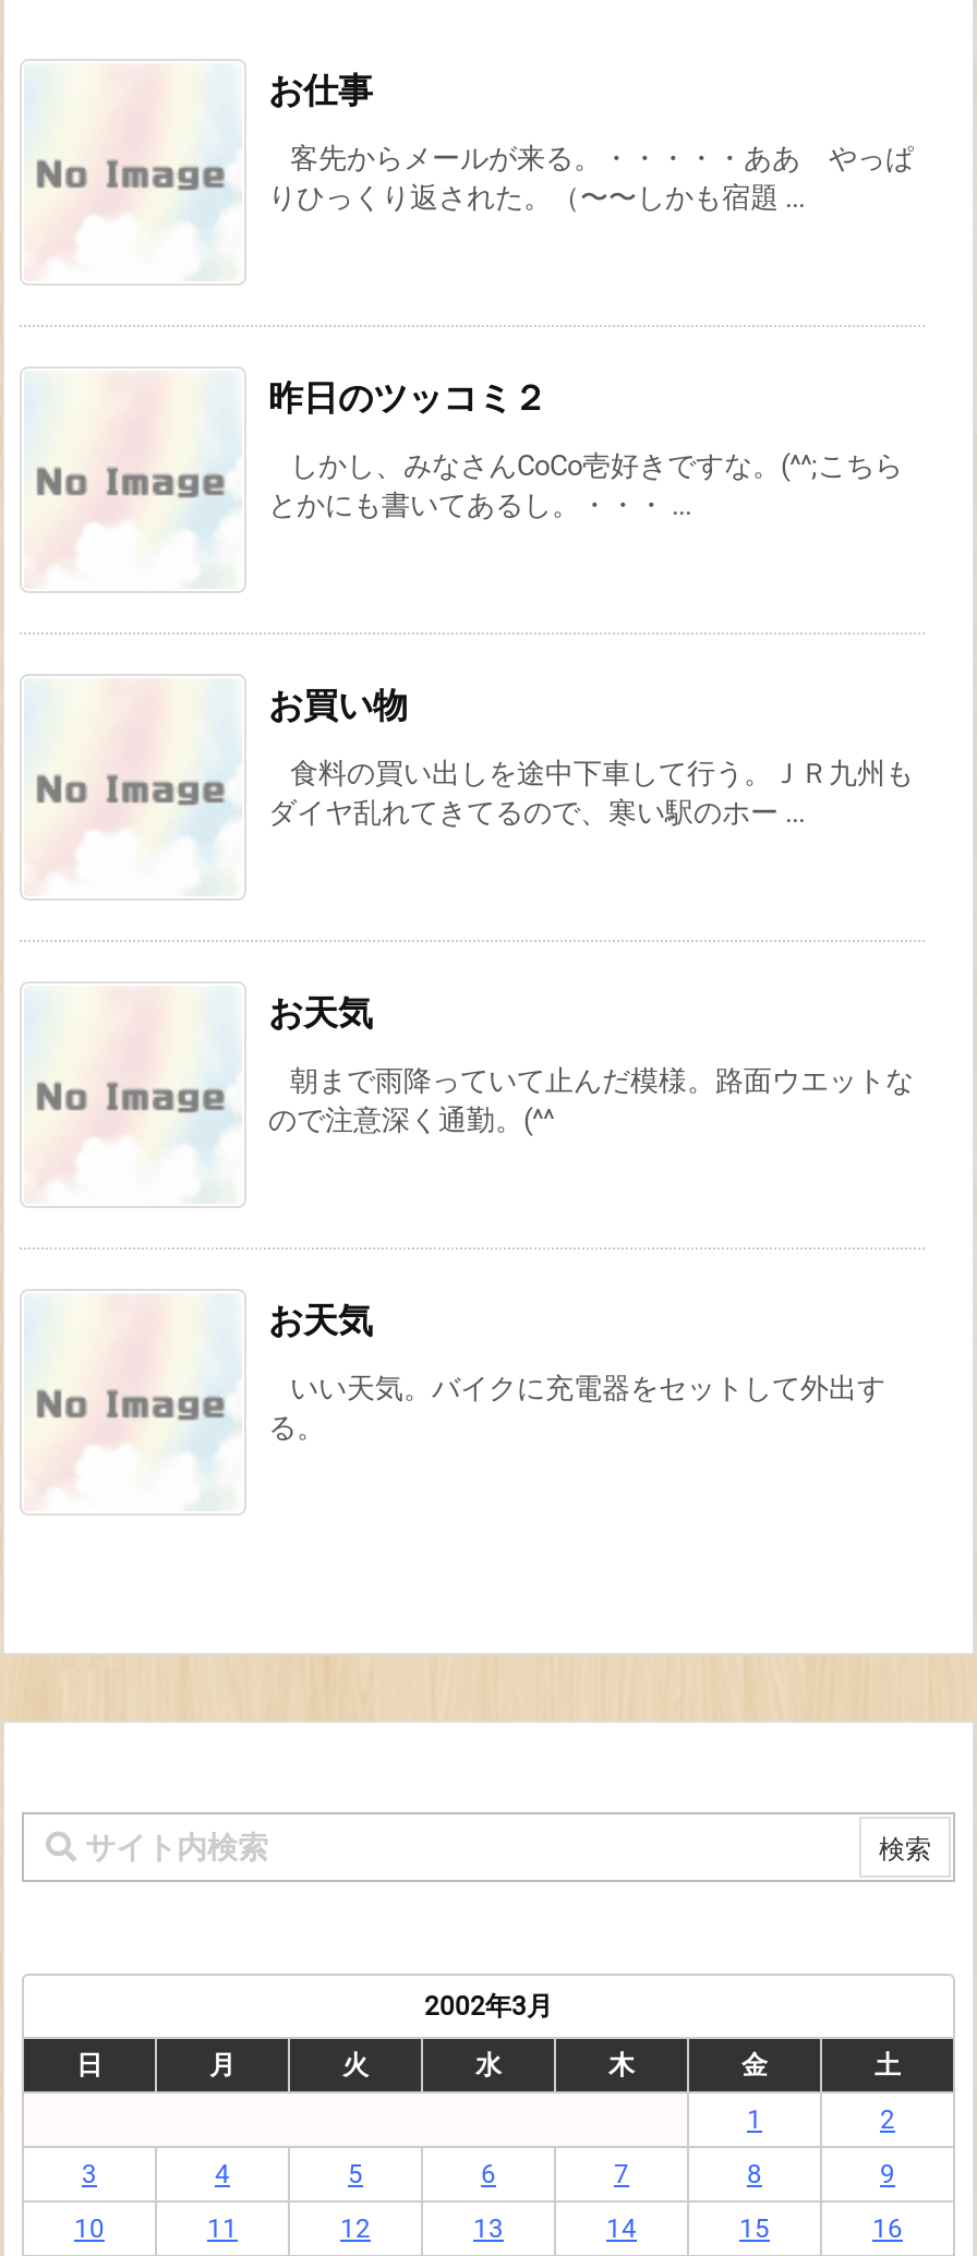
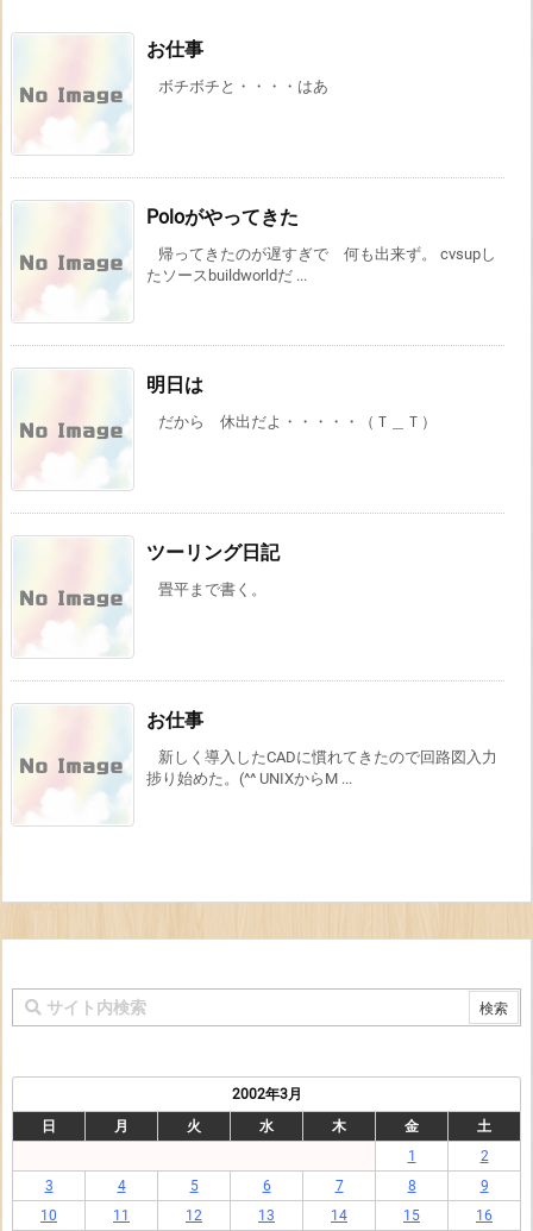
- 客先からメールが来る。・・・・・ああ やっぱ
- りひっくり返された。（〜〜しかも宿題 ...
+ ボチボチと・・・・はあ

- 昨日のツッコミ２
+ Poloがやってきた

- しかし、みなさんCoCo壱好きですな。(^^;こちら
- とかにも書いてあるし。・・・ ...
+ 帰ってきたのが遅すぎで 何も出来ず。 cvsupし
+ たソースbuildworldだ ...

- お買い物
+ 明日は

- 食料の買い出しを途中下車して行う。ＪＲ九州も
- ダイヤ乱れてきてるので、寒い駅のホー ...
+ だから 休出だよ・・・・・（Ｔ＿Ｔ）

- お天気
+ ツーリング日記

- 朝まで雨降っていて止んだ模様。路面ウエットな
- ので注意深く通勤。(^^
+ 畳平まで書く。

- お天気
+ お仕事

- いい天気。バイクに充電器をセットして外出す
- る。
+ 新しく導入したCADに慣れてきたので回路図入力
+ 捗り始めた。(^^ UNIXからM ...
